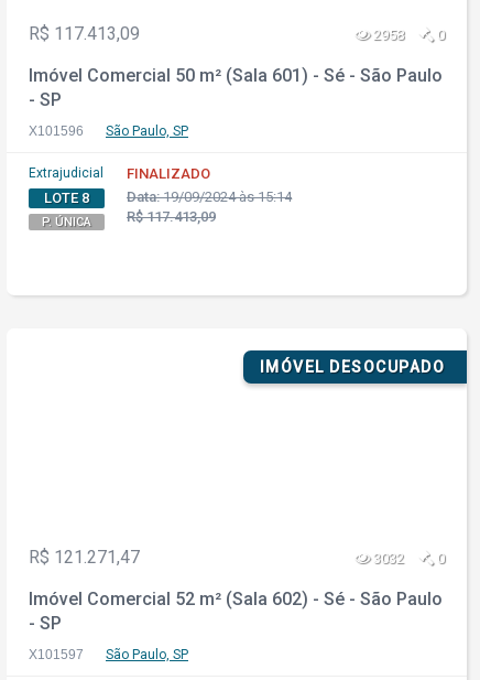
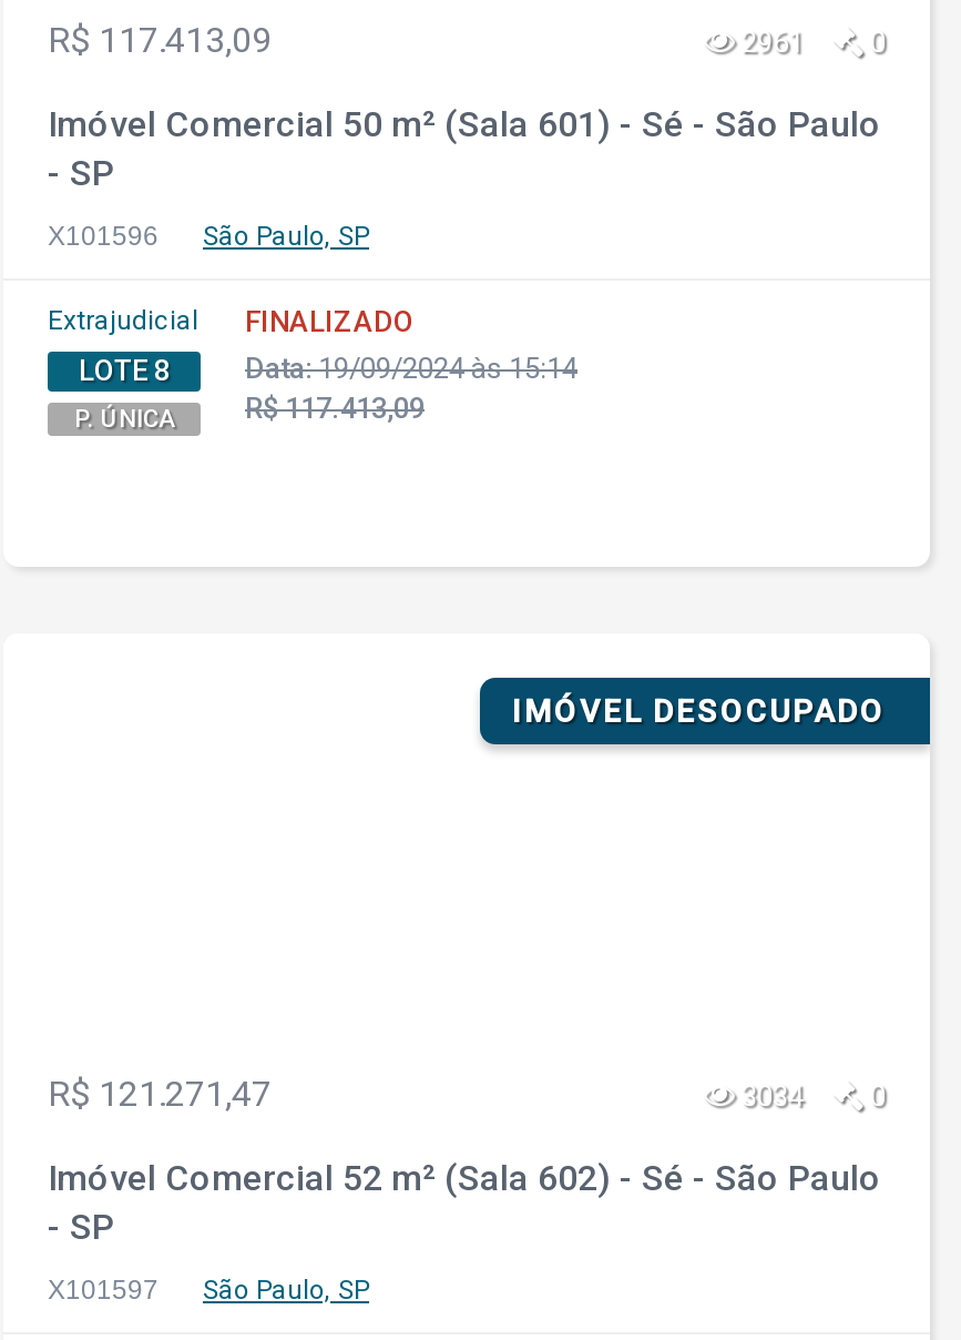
- 2958 0
+ 2961 0

- 3032 0
+ 3034 0
